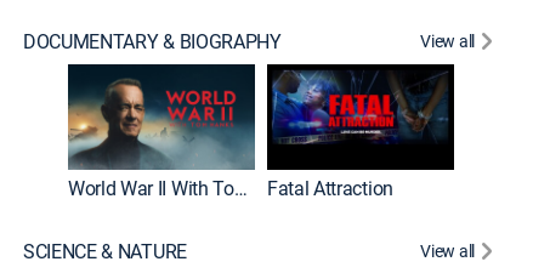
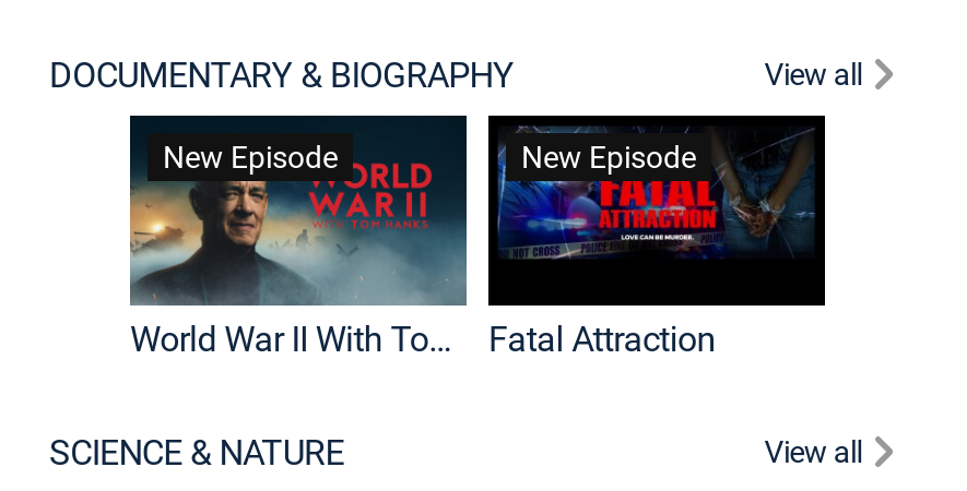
+ New Episode

+ New Episode
